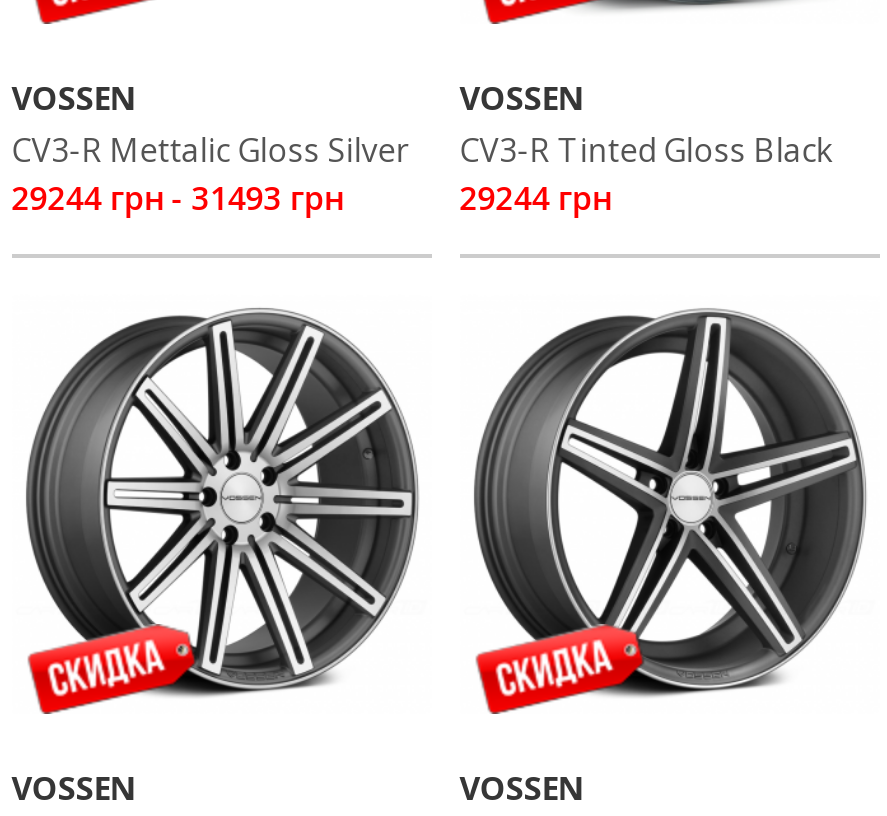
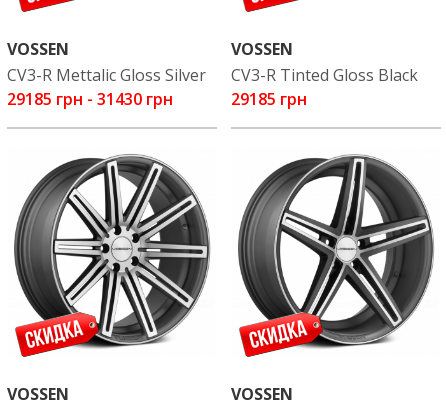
- 29244 грн - 31493 грн
+ 29185 грн - 31430 грн

- 29244 грн
+ 29185 грн
